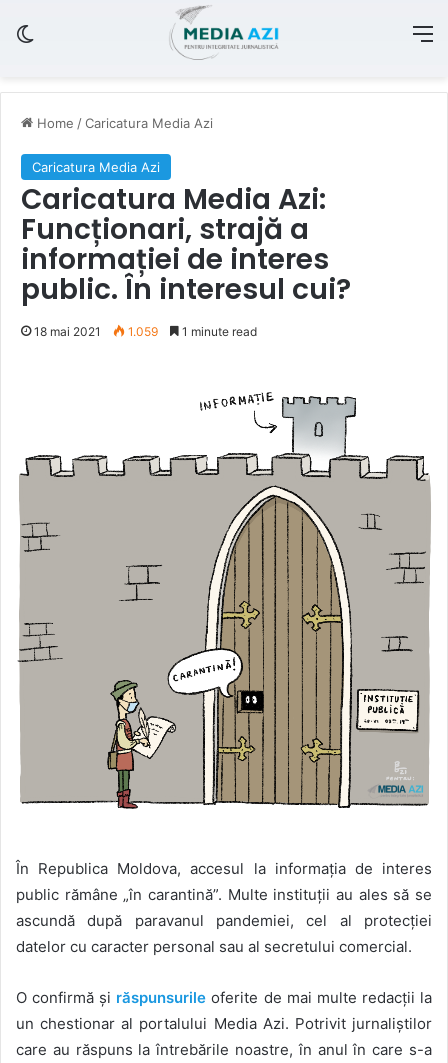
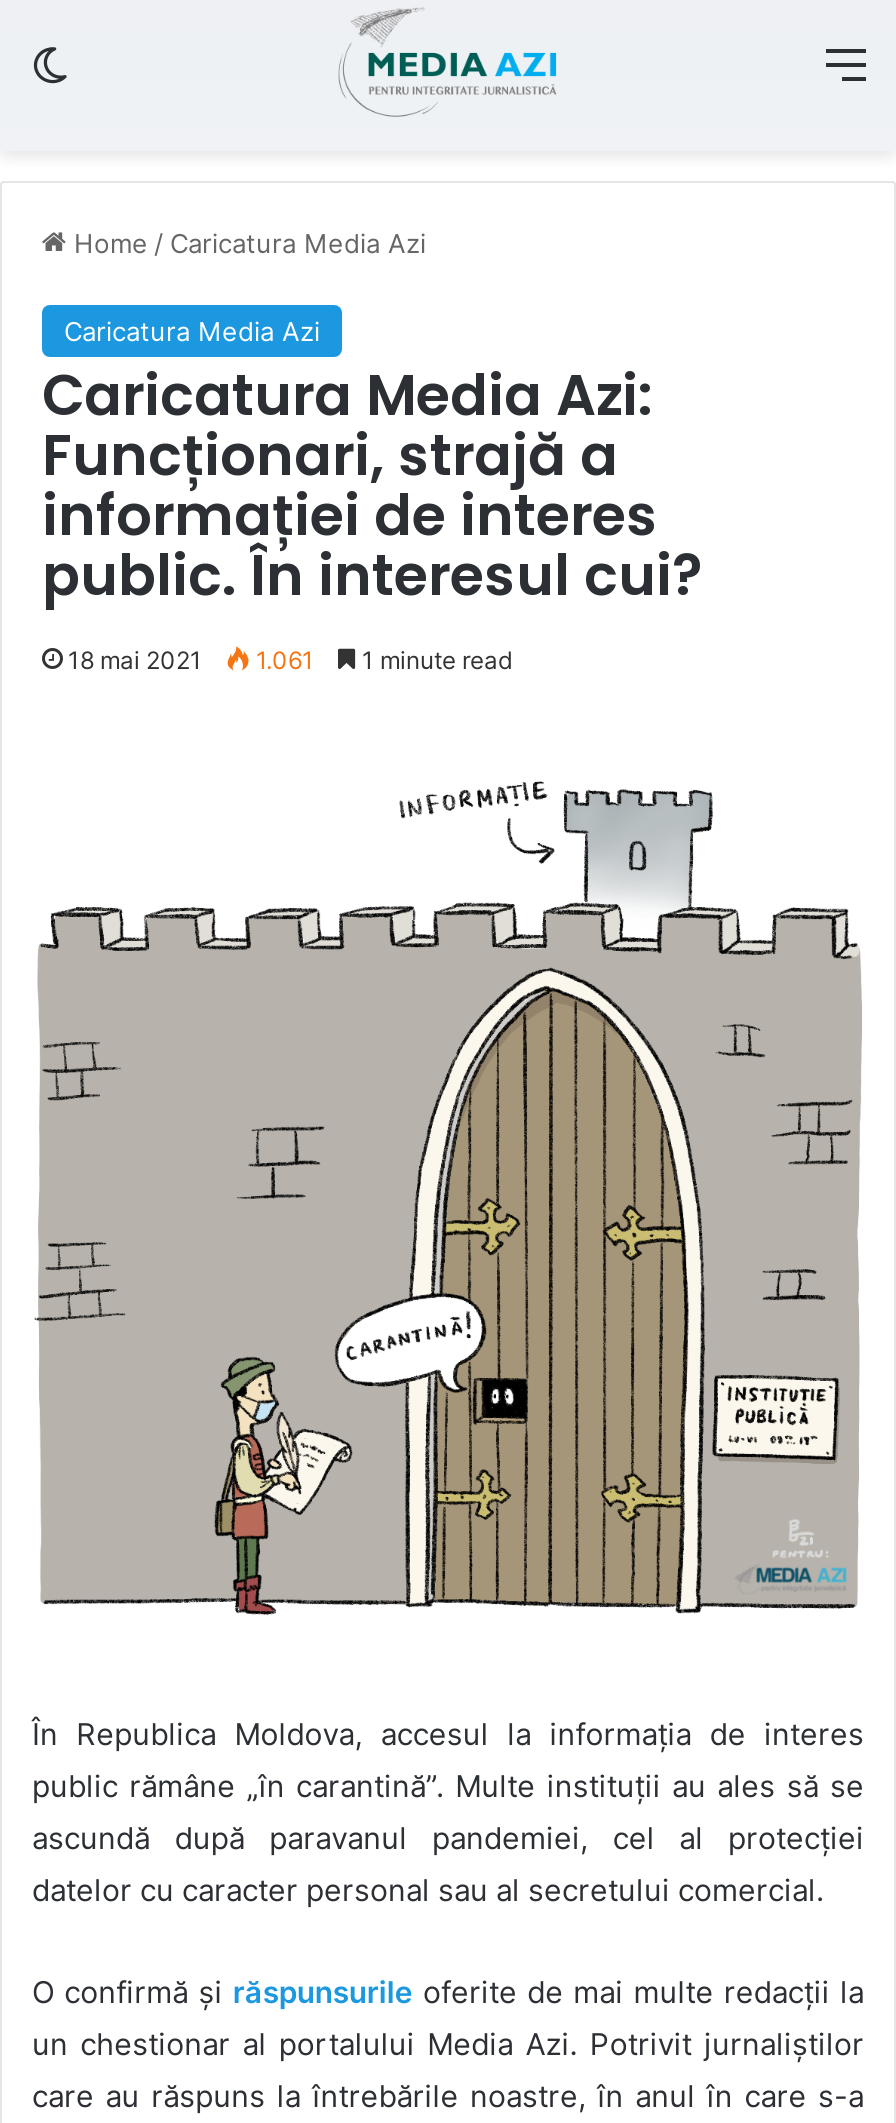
- 18 mai 2021 1.059 1 minute read
+ 18 mai 2021 1.061 1 minute read
